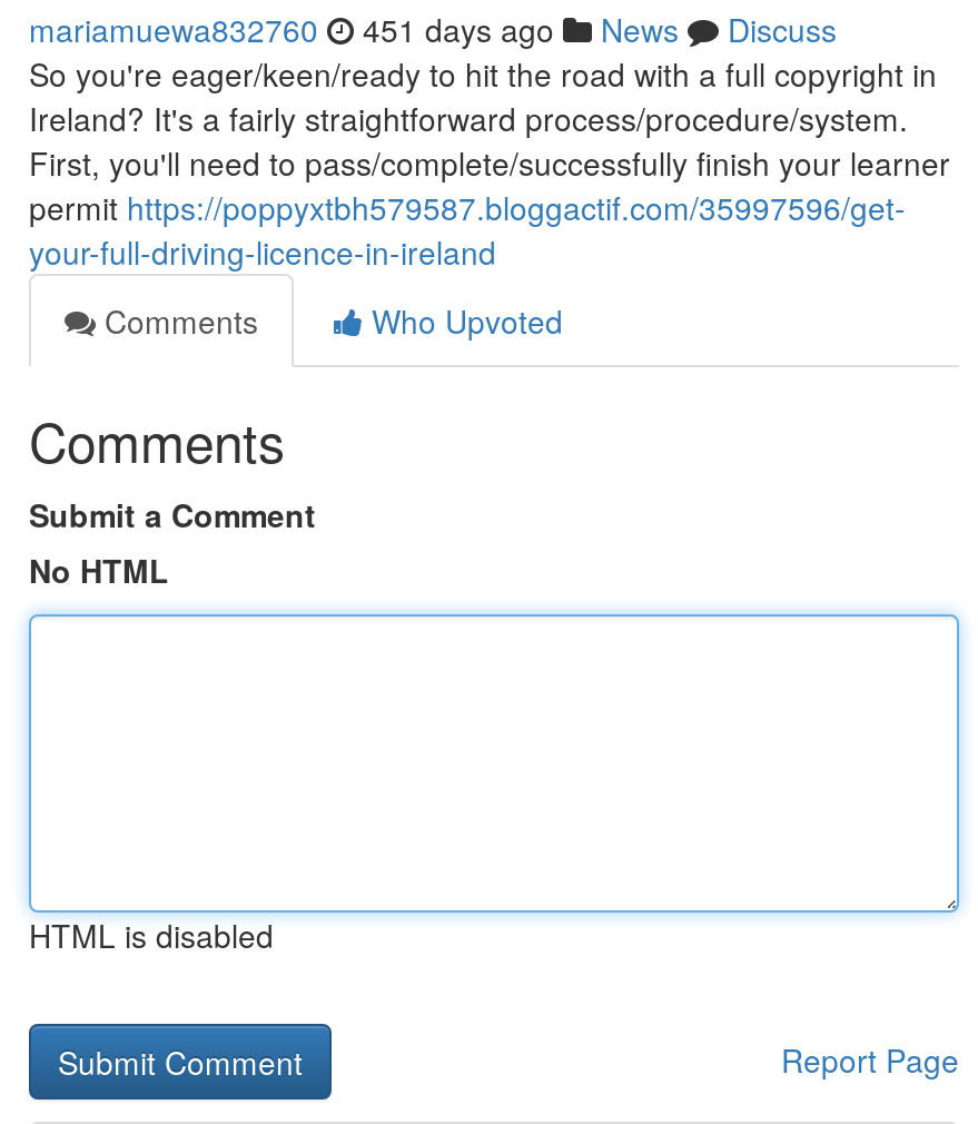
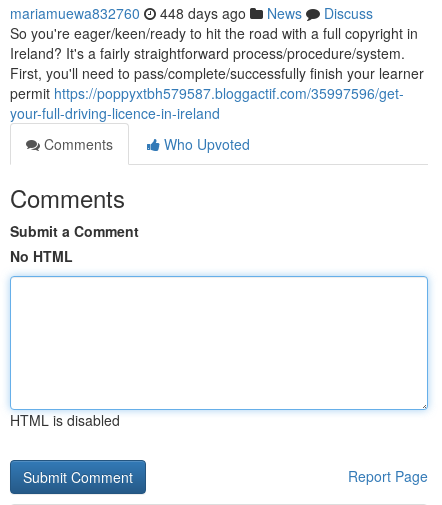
- mariamuewa832760 451 days ago News Discuss
+ mariamuewa832760 448 days ago News Discuss
